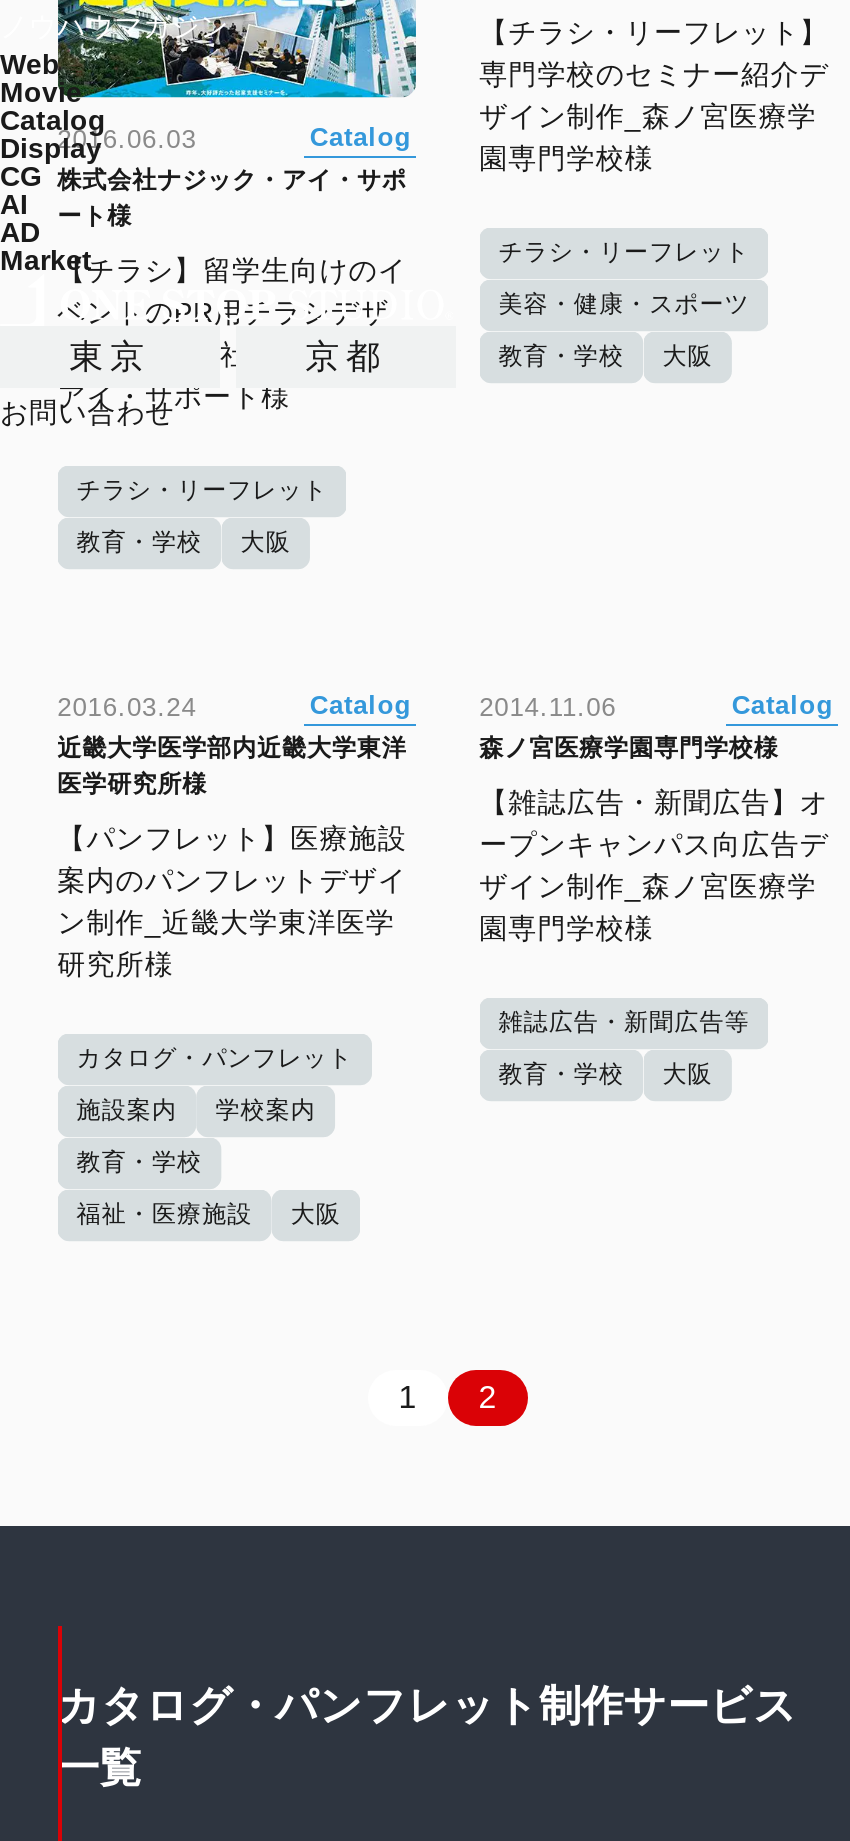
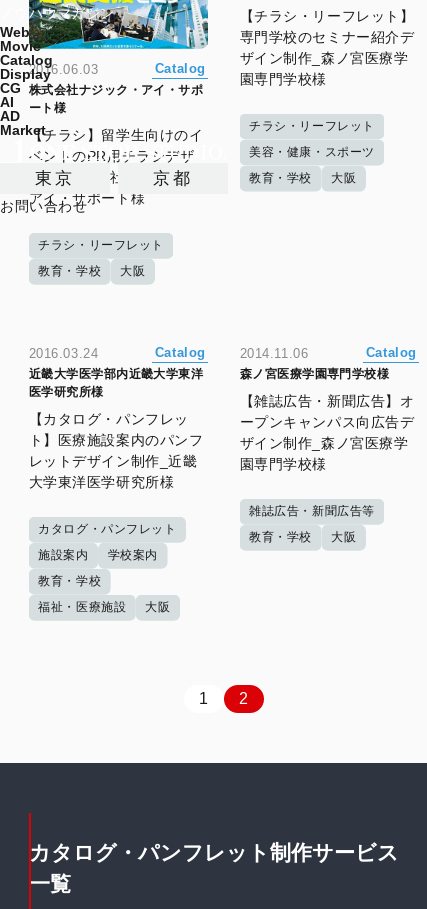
- 【パンフレット】医療施設
- 案内のパンフレットデザイ
- ン制作_近畿大学東洋医学
- 研究所様
+ 【カタログ・パンフレッ
+ ト】医療施設案内のパンフ
+ レットデザイン制作_近畿
+ 大学東洋医学研究所様
